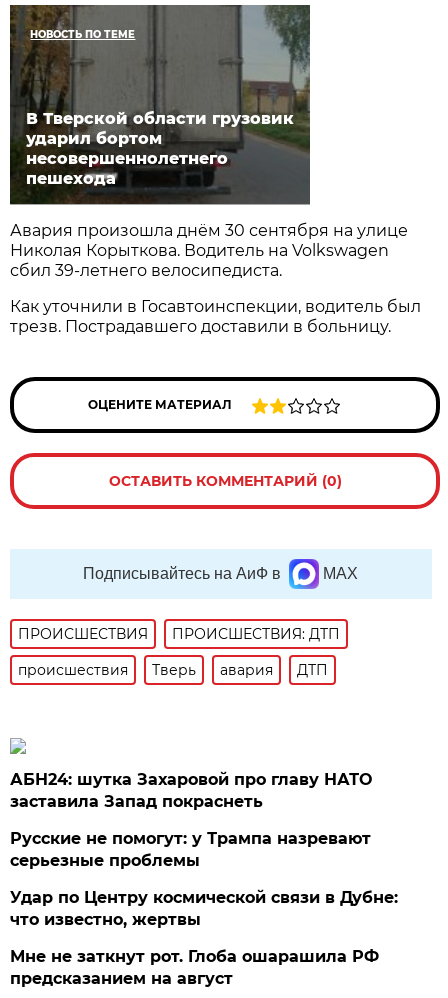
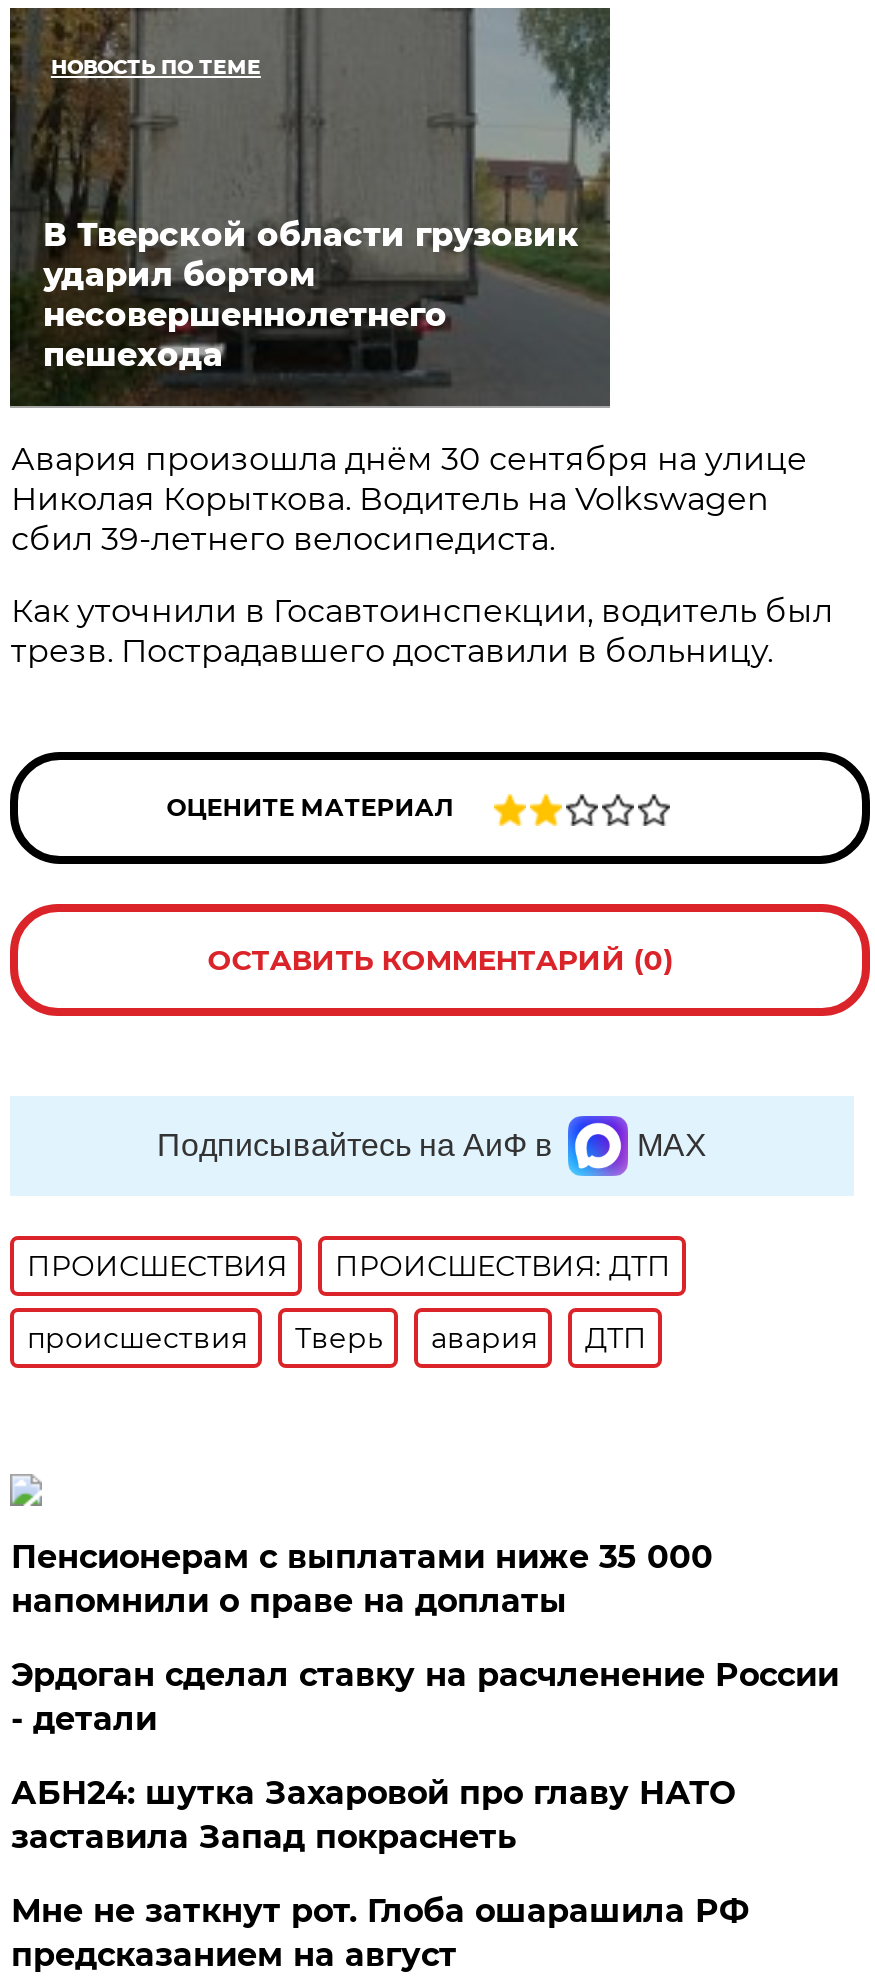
+ Пенсионерам с выплатами ниже 35 000
+ напомнили о праве на доплаты
+ Эрдоган сделал ставку на расчленение России
+ - детали

moved down: АБН24: шутка Захаровой про главу НАТО | заставила Запад покраснеть

- Русские не помогут: у Трампа назревают
- серьезные проблемы
- Удар по Центру космической связи в Дубне:
- что известно, жертвы
